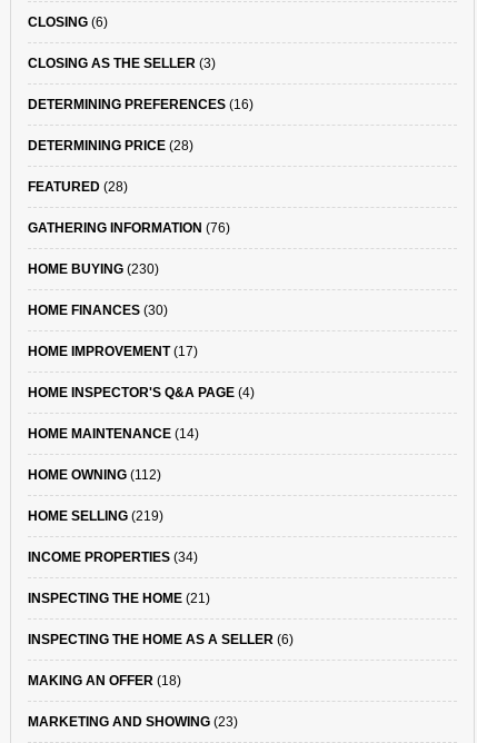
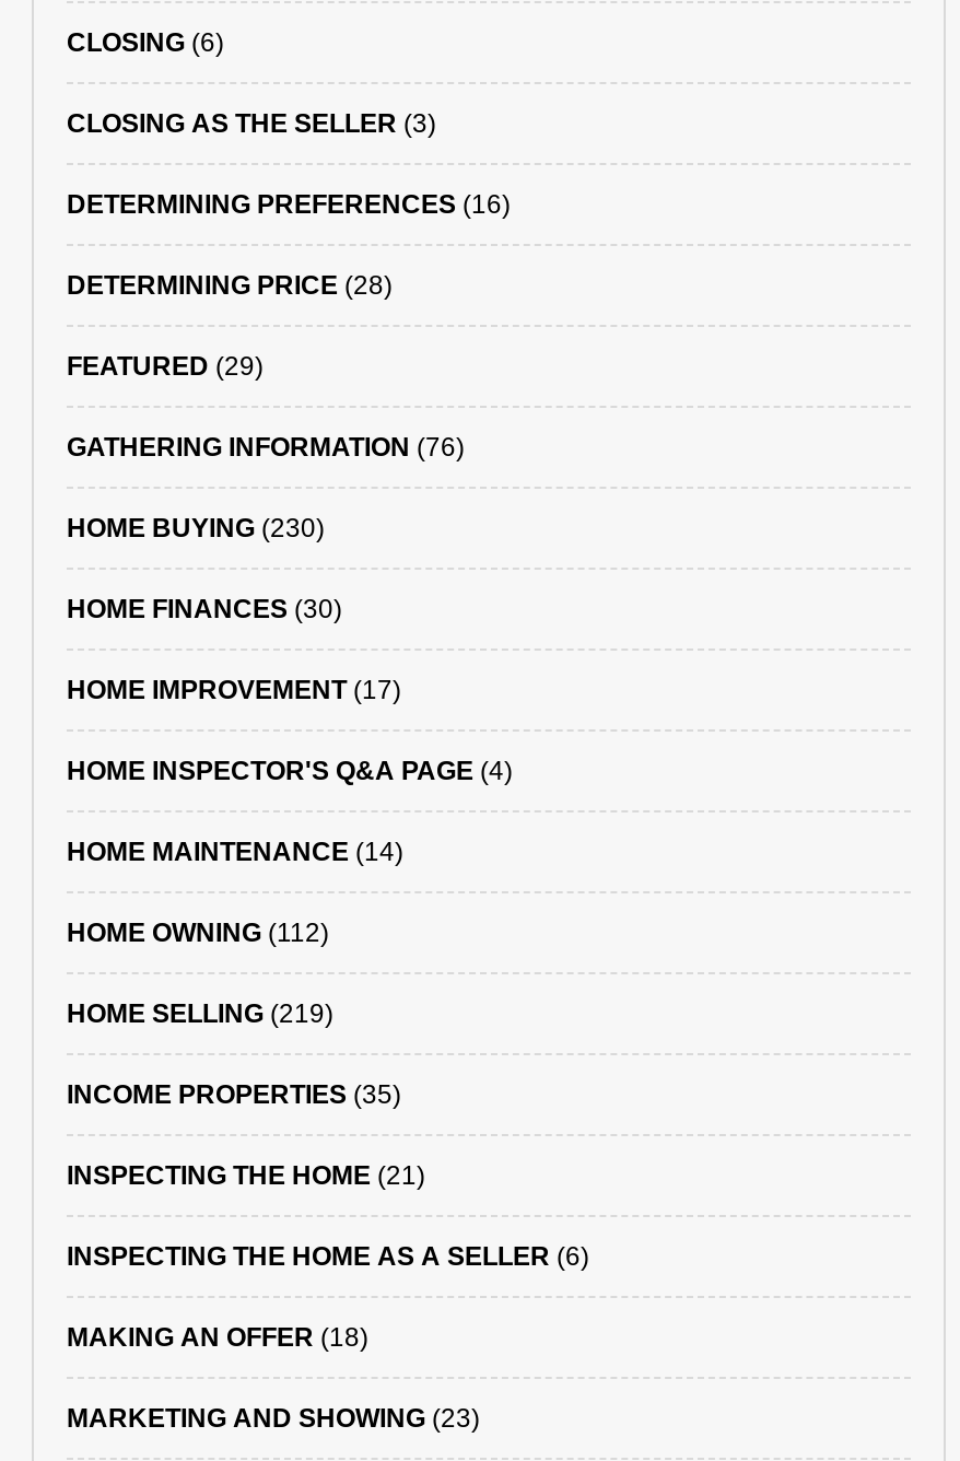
- FEATURED (28)
+ FEATURED (29)

- INCOME PROPERTIES (34)
+ INCOME PROPERTIES (35)
